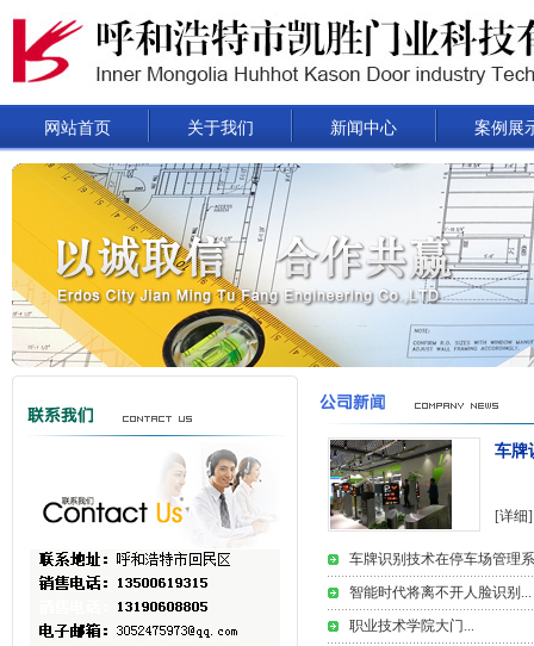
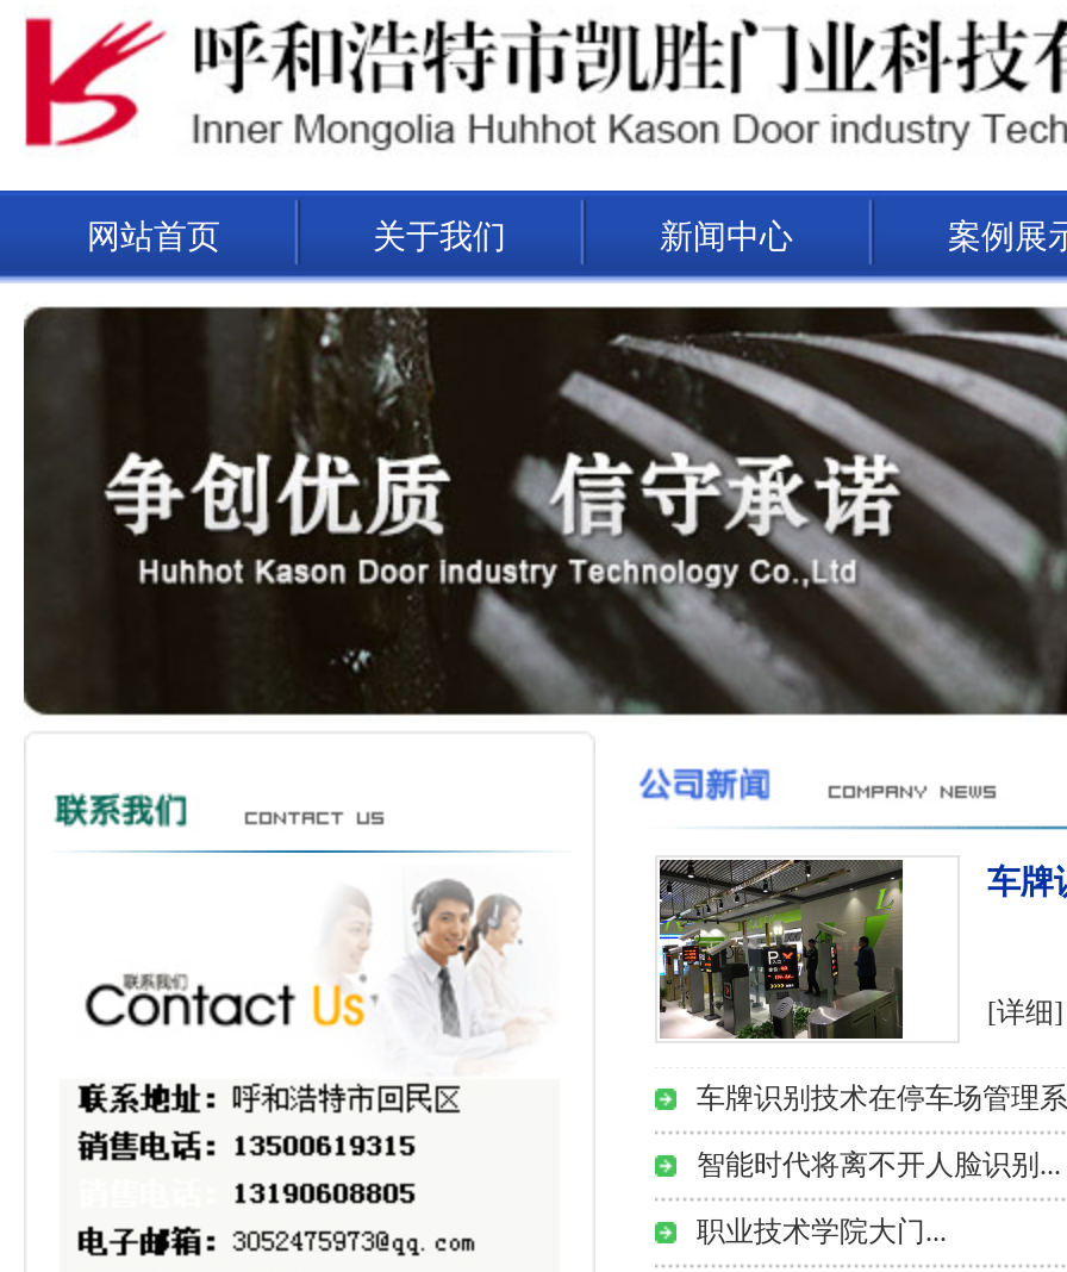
- [image]
+ [image]
